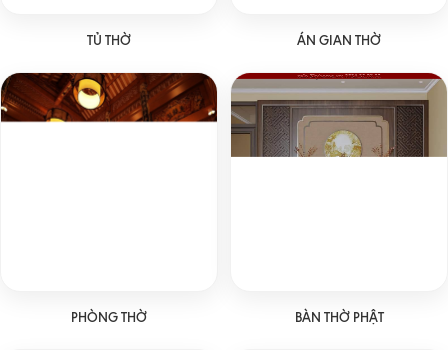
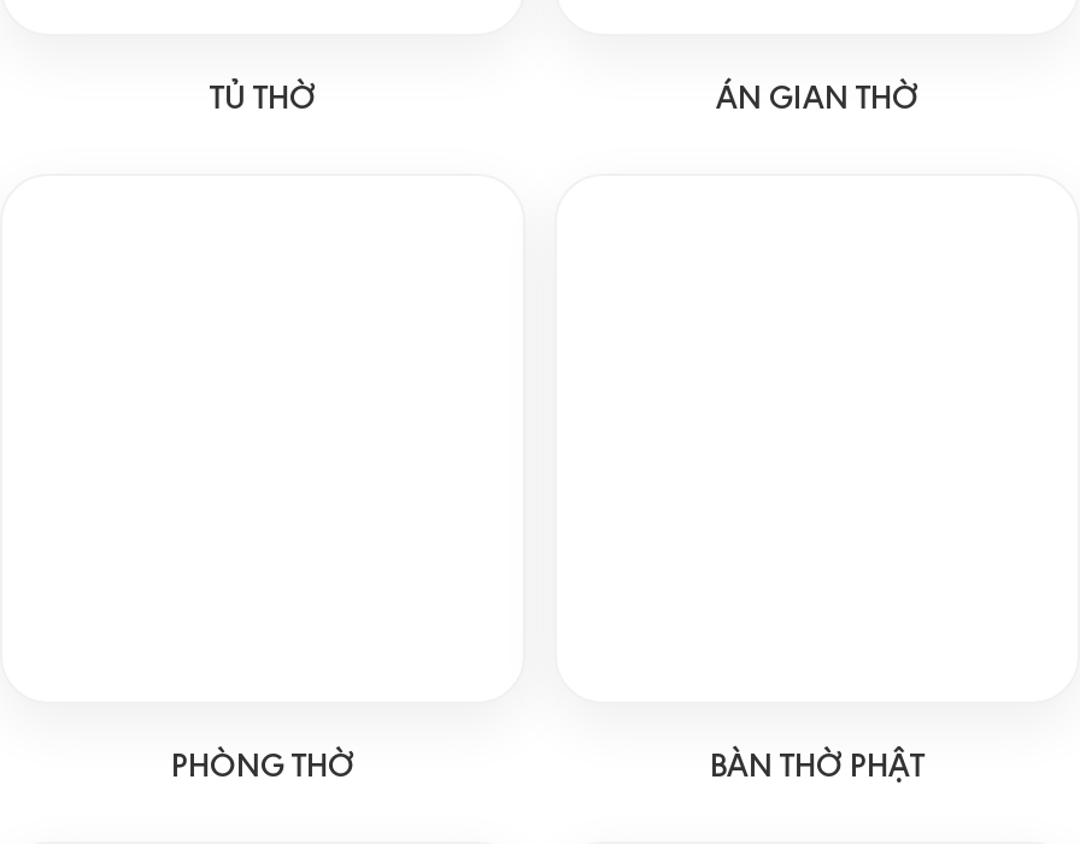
- [image]

- [image]
